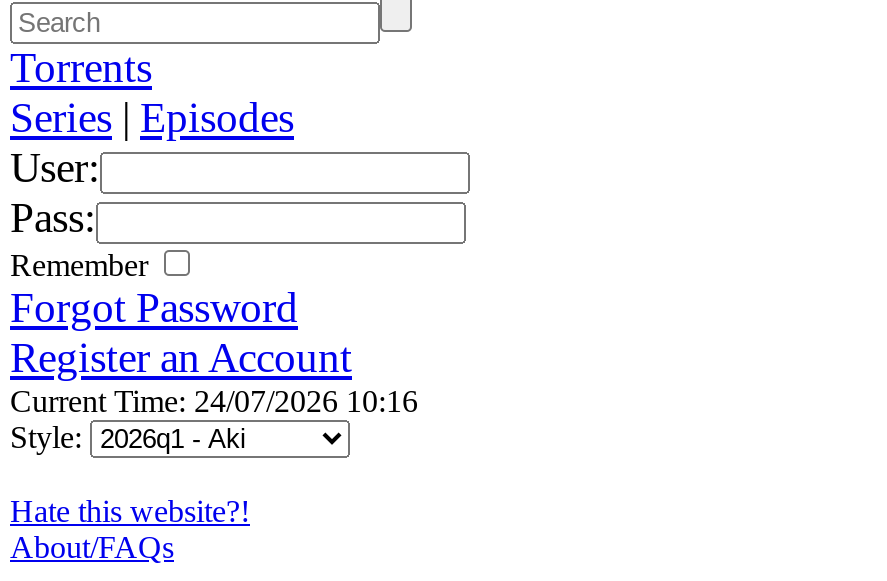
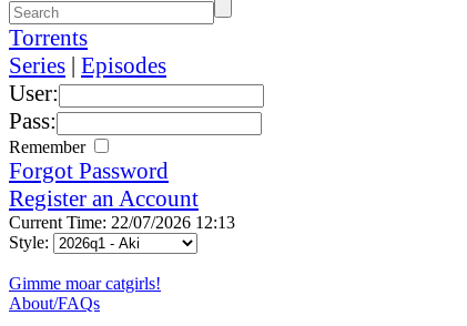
- Current Time: 24/07/2026 10:16
+ Current Time: 22/07/2026 12:13

- Hate this website?!
+ Gimme moar catgirls!
